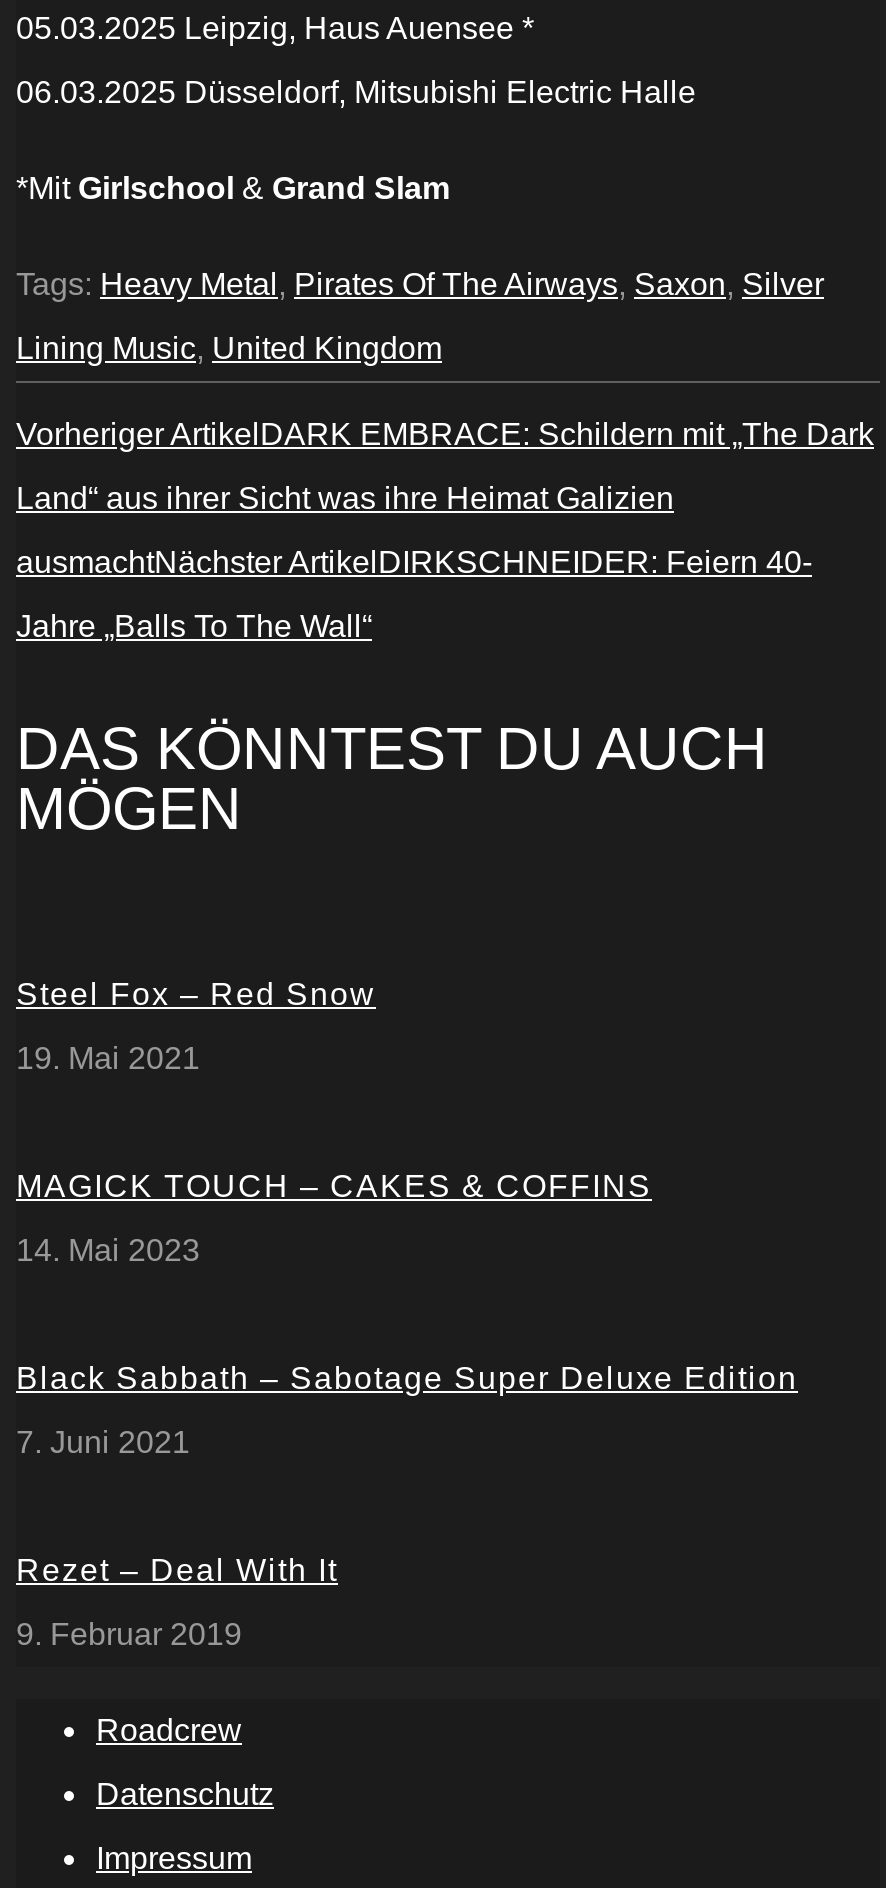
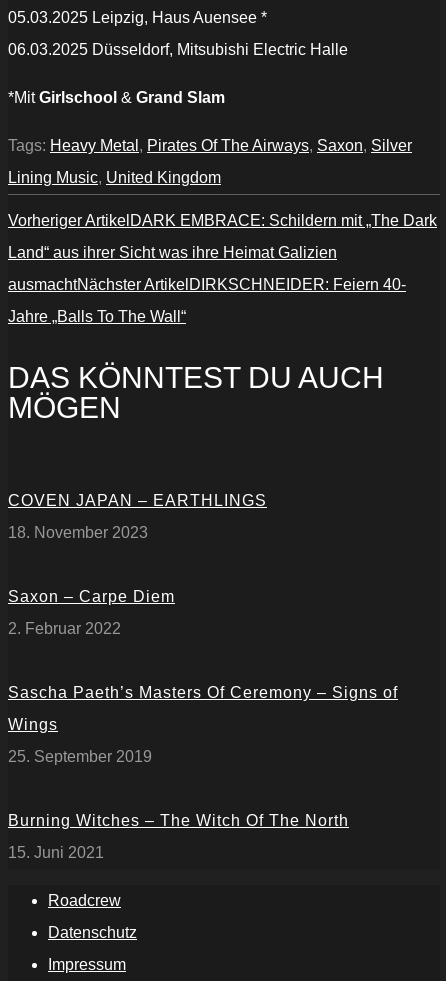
- Steel Fox – Red Snow
- 19. Mai 2021
+ COVEN JAPAN – EARTHLINGS
+ 18. November 2023

- MAGICK TOUCH – CAKES & COFFINS
- 14. Mai 2023
+ Saxon – Carpe Diem
+ 2. Februar 2022

- Black Sabbath – Sabotage Super Deluxe Edition
- 7. Juni 2021
+ Sascha Paeth’s Masters Of Ceremony – Signs of
+ Wings
+ 25. September 2019

- Rezet – Deal With It
- 9. Februar 2019
+ Burning Witches – The Witch Of The North
+ 15. Juni 2021
